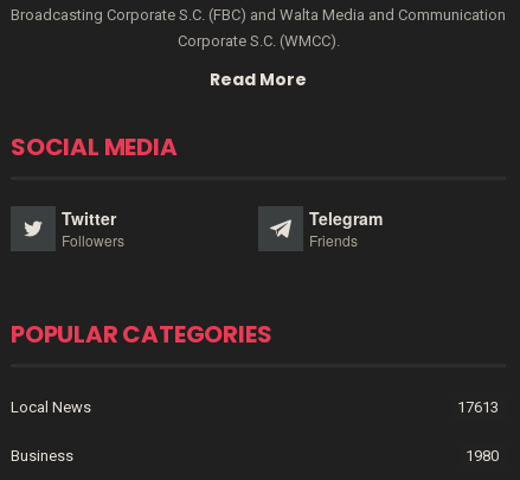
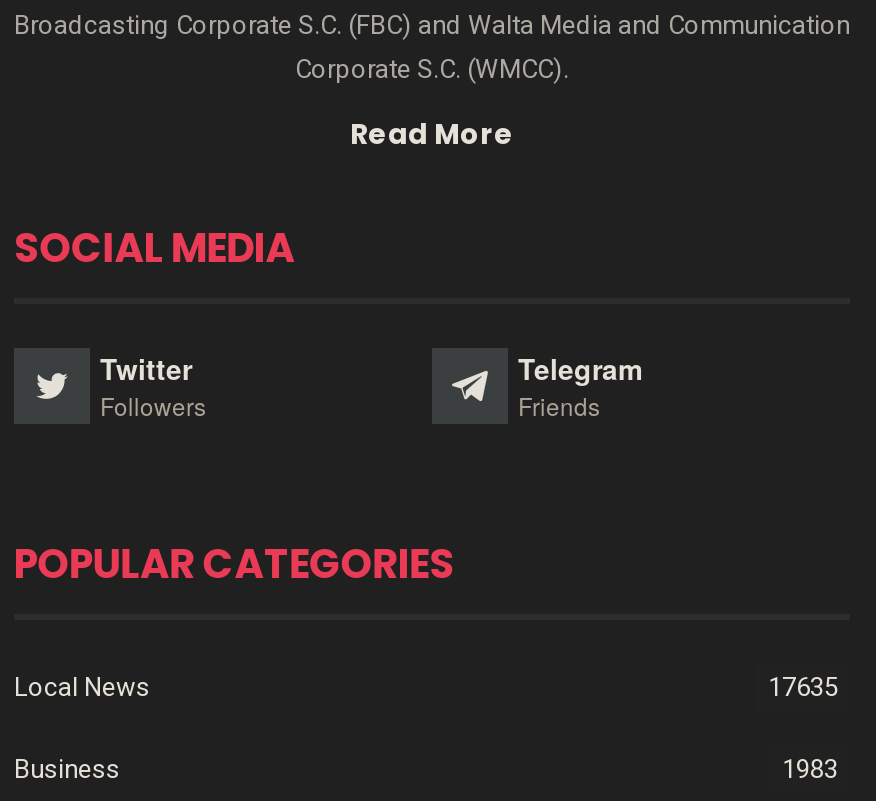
- 17613
+ 17635

- 1980
+ 1983
